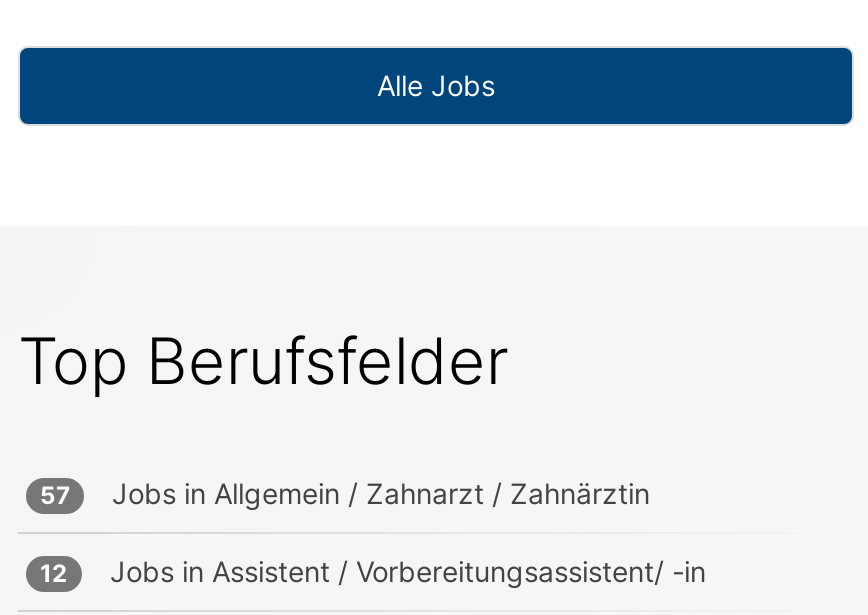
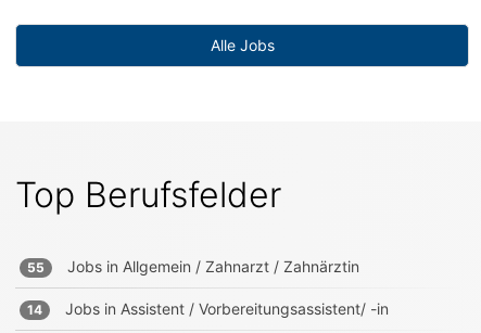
- 57 Jobs in Allgemein / Zahnarzt / Zahnärztin
+ 55 Jobs in Allgemein / Zahnarzt / Zahnärztin

- 12 Jobs in Assistent / Vorbereitungsassistent/ -in
+ 14 Jobs in Assistent / Vorbereitungsassistent/ -in
